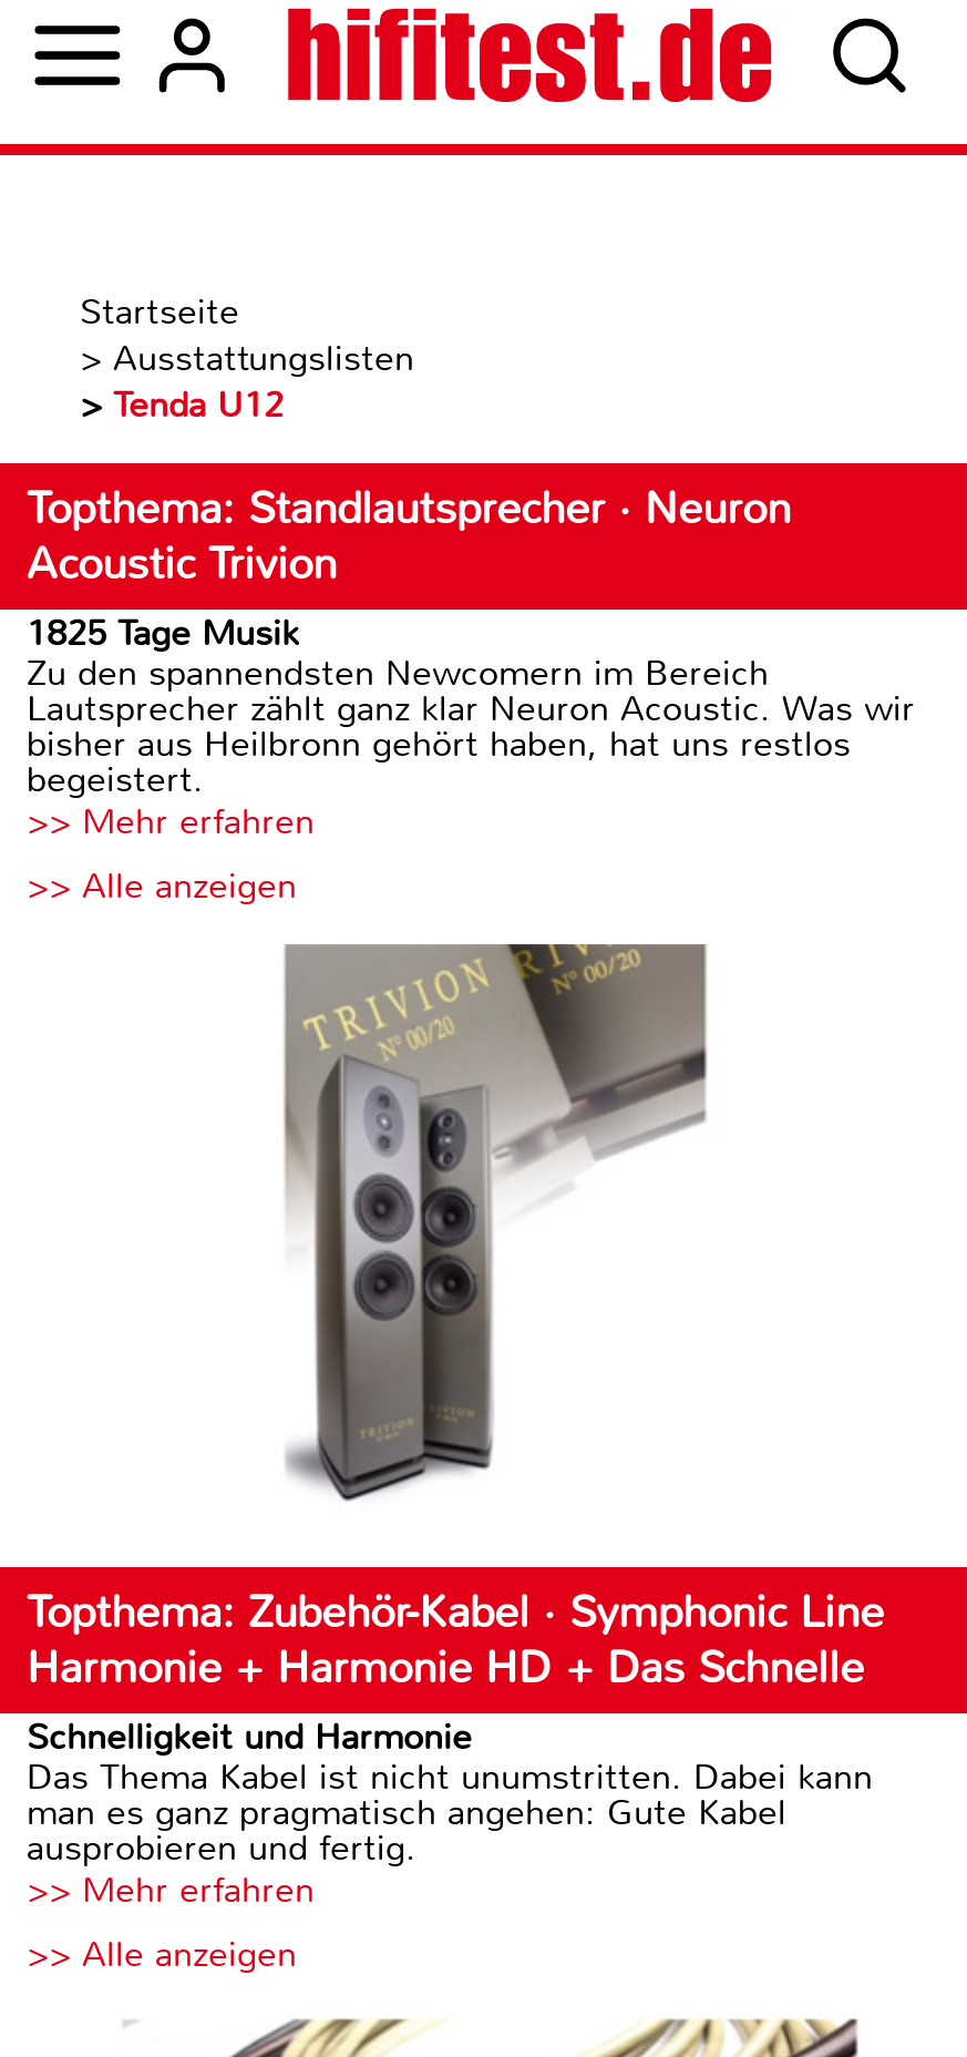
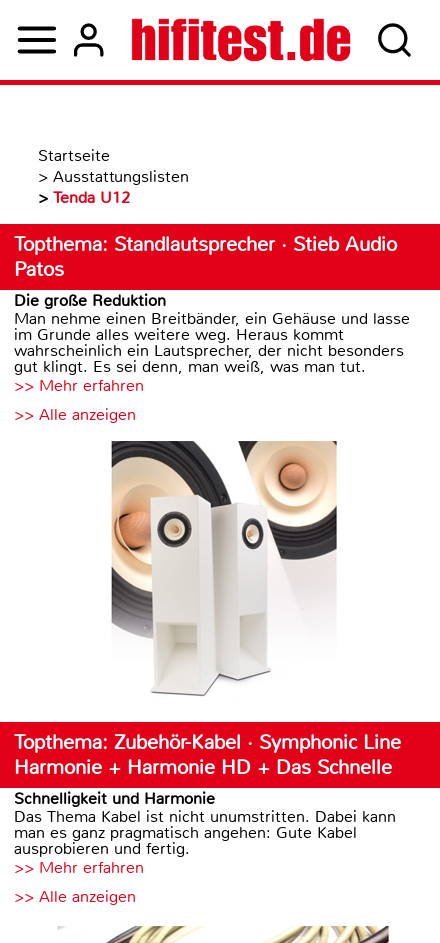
- Topthema: Standlautsprecher · Neuron
- Acoustic Trivion
- 1825 Tage Musik
- Zu den spannendsten Newcomern im Bereich
- Lautsprecher zählt ganz klar Neuron Acoustic. Was wir
- bisher aus Heilbronn gehört haben, hat uns restlos
- begeistert.
+ Topthema: Standlautsprecher · Stieb Audio
+ Patos
+ Die große Reduktion
+ Man nehme einen Breitbänder, ein Gehäuse und lasse
+ im Grunde alles weitere weg. Heraus kommt
+ wahrscheinlich ein Lautsprecher, der nicht besonders
+ gut klingt. Es sei denn, man weiß, was man tut.

- [image]
+ [image]
